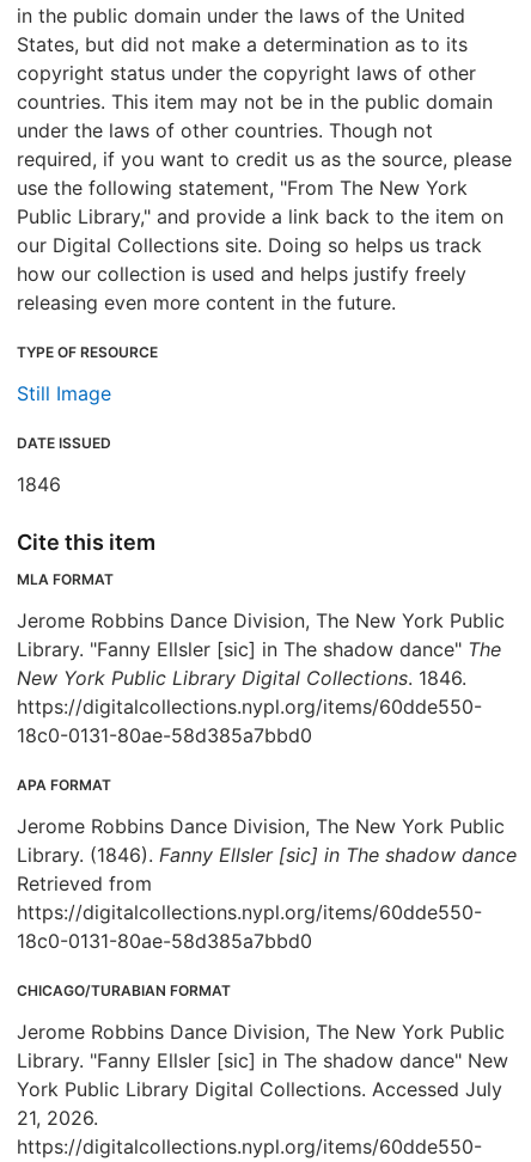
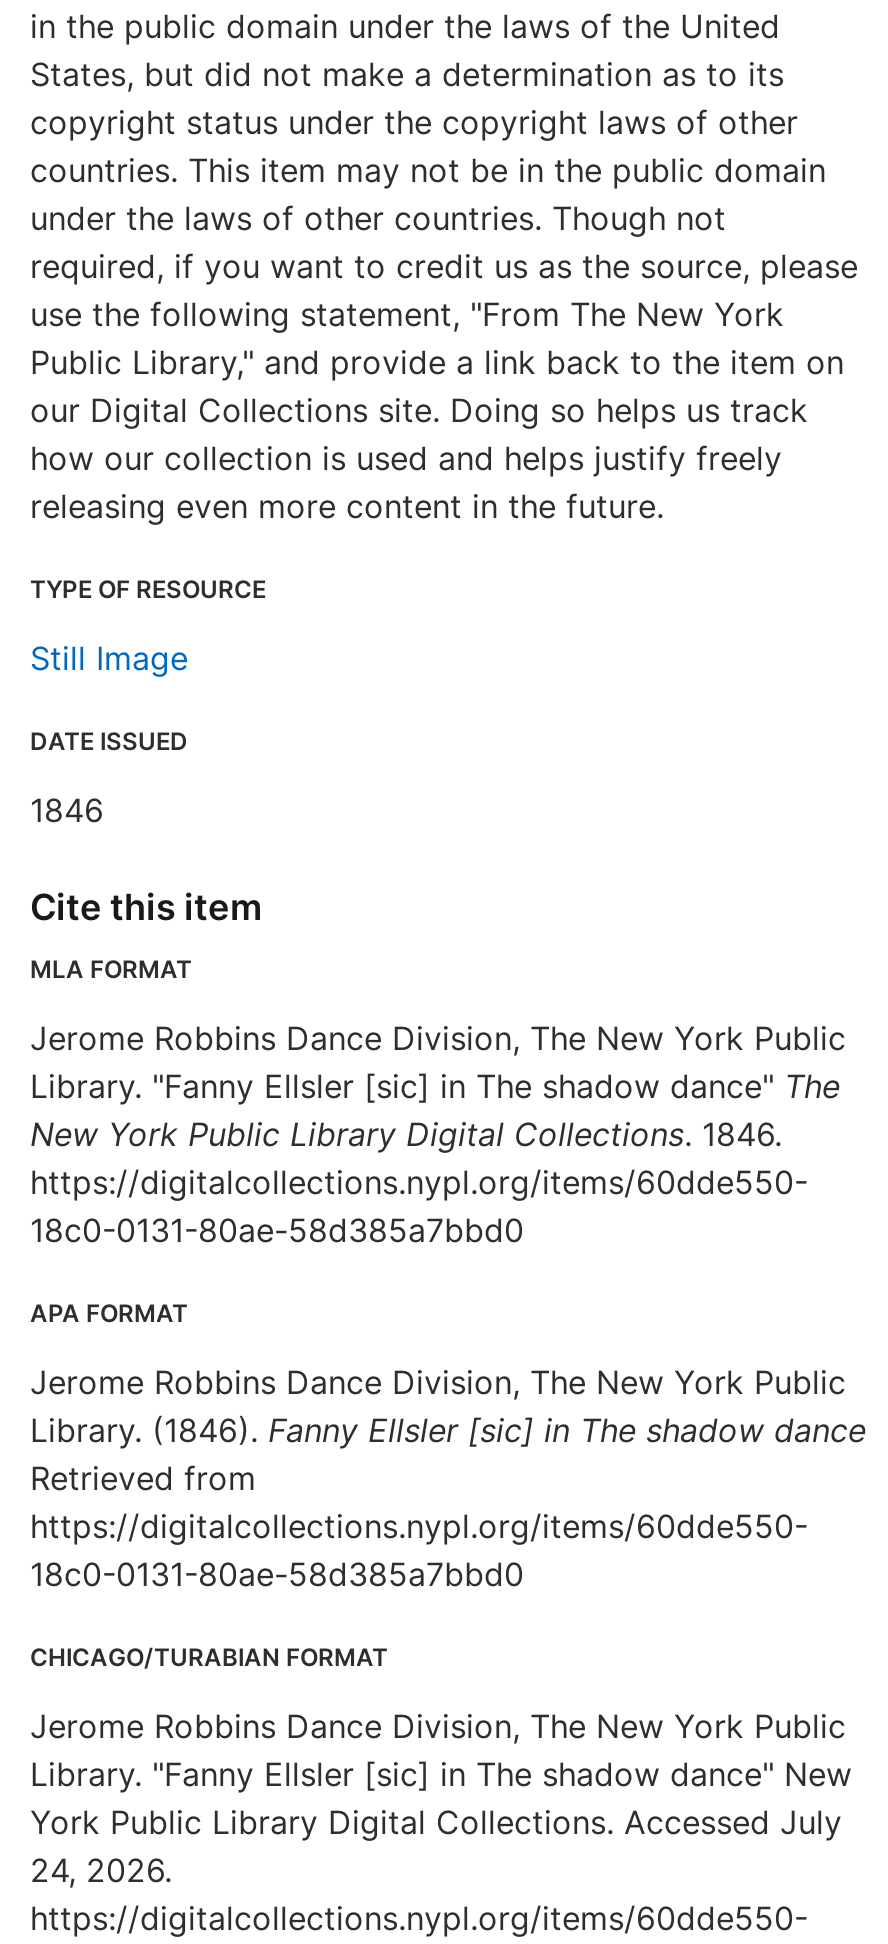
- 21, 2026.
+ 24, 2026.
